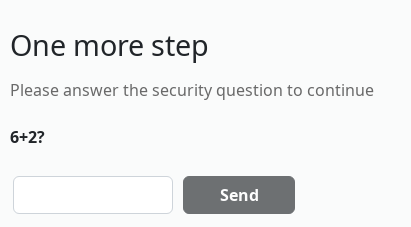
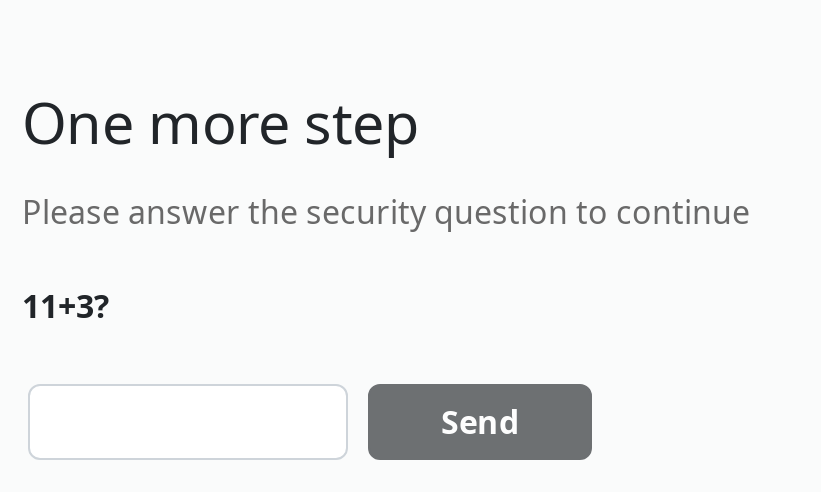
- 6+2?
+ 11+3?
